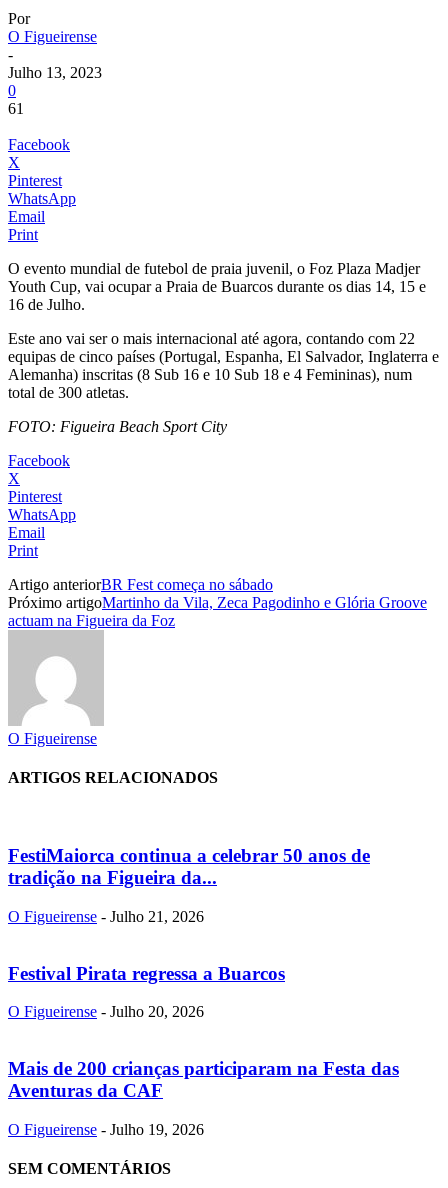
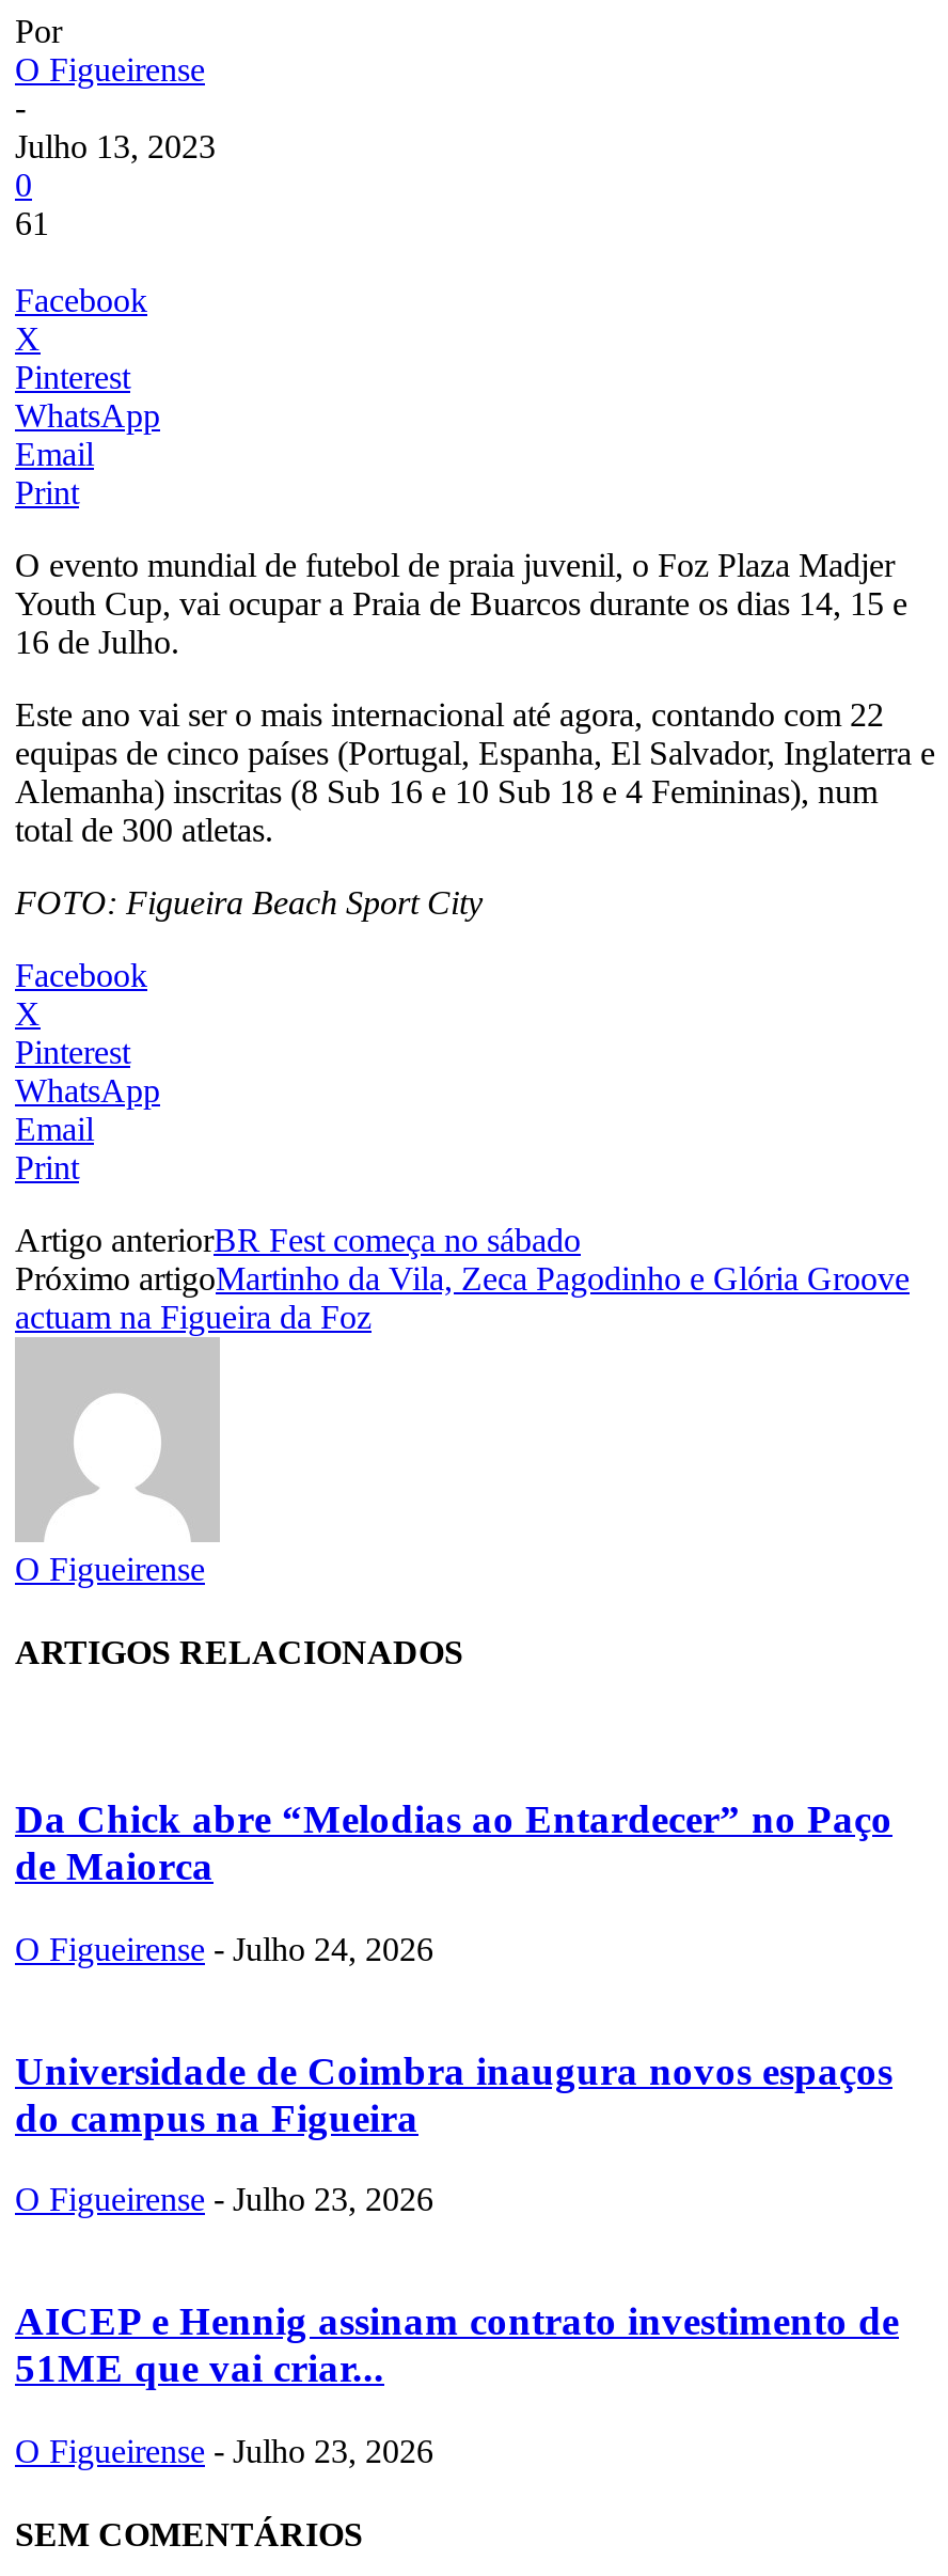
- FestiMaiorca continua a celebrar 50 anos de
- tradição na Figueira da...
+ Da Chick abre “Melodias ao Entardecer” no Paço
+ de Maiorca

- O Figueirense - Julho 21, 2026
+ O Figueirense - Julho 24, 2026

- Festival Pirata regressa a Buarcos
+ Universidade de Coimbra inaugura novos espaços
+ do campus na Figueira

- O Figueirense - Julho 20, 2026
+ O Figueirense - Julho 23, 2026

- Mais de 200 crianças participaram na Festa das
- Aventuras da CAF
+ AICEP e Hennig assinam contrato investimento de
+ 51ME que vai criar...

- O Figueirense - Julho 19, 2026
+ O Figueirense - Julho 23, 2026
